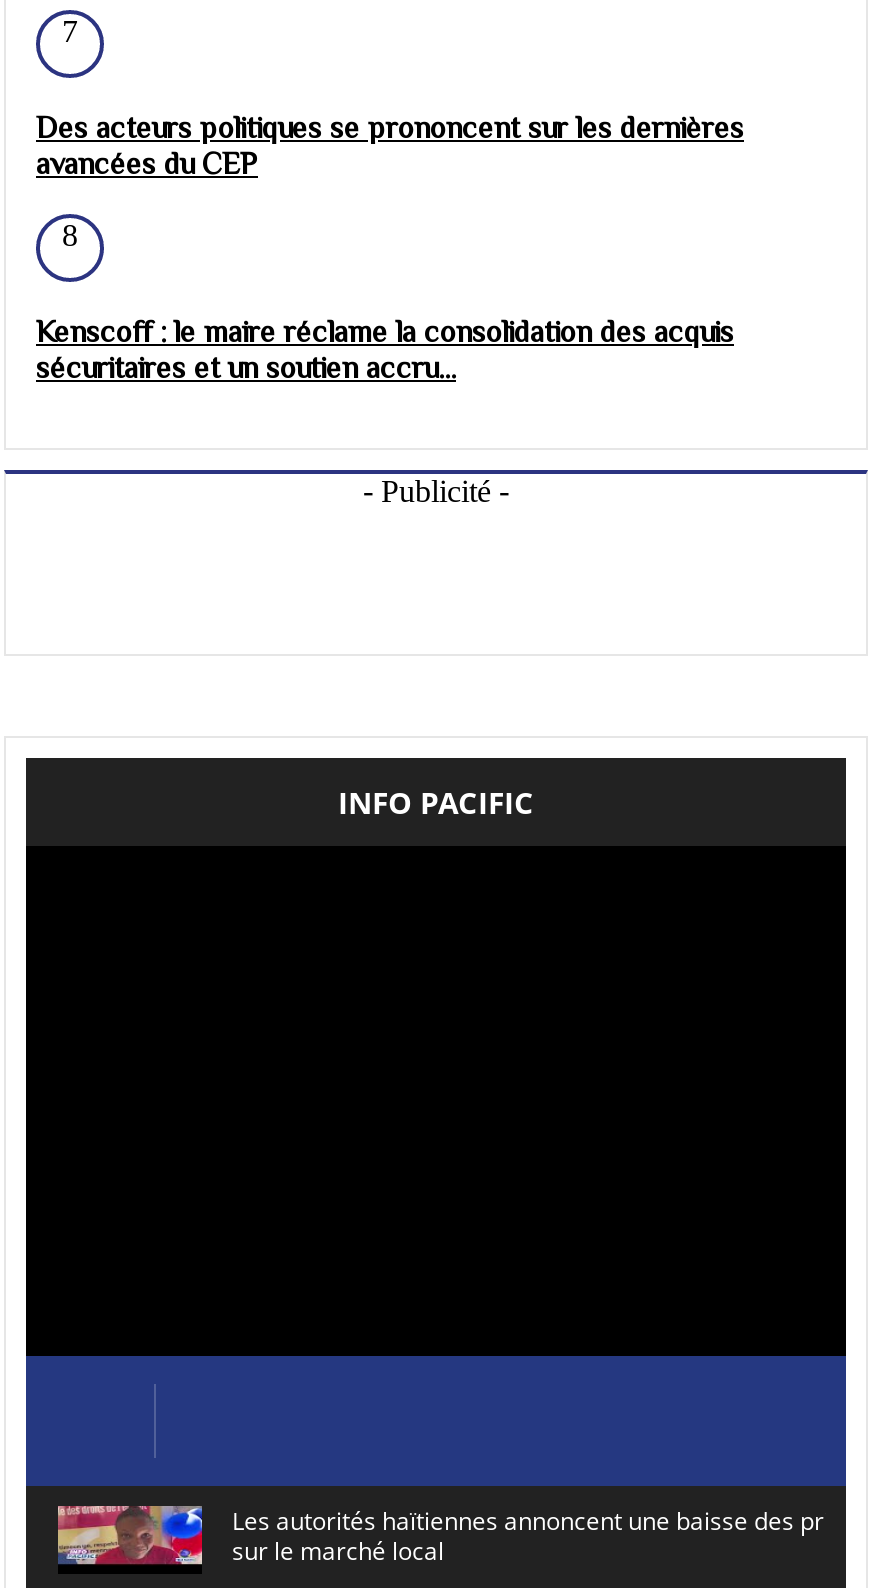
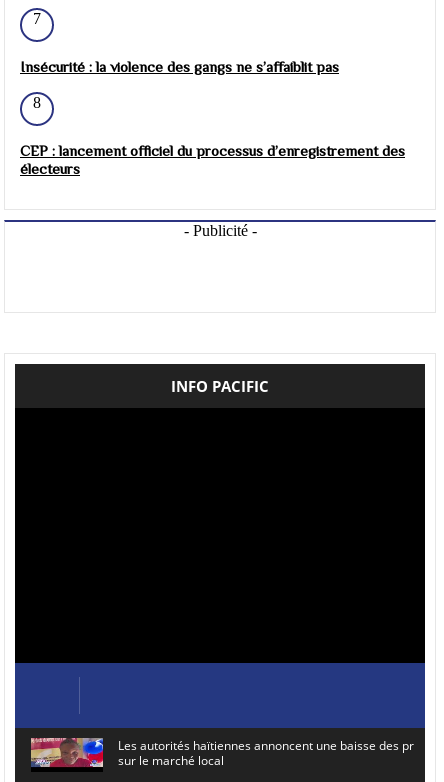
- Des acteurs politiques se prononcent sur les dernières
- avancées du CEP
+ Insécurité : la violence des gangs ne s’affaiblit pas

- Kenscoff : le maire réclame la consolidation des acquis
- sécuritaires et un soutien accru...
+ CEP : lancement officiel du processus d’enregistrement des
+ électeurs
